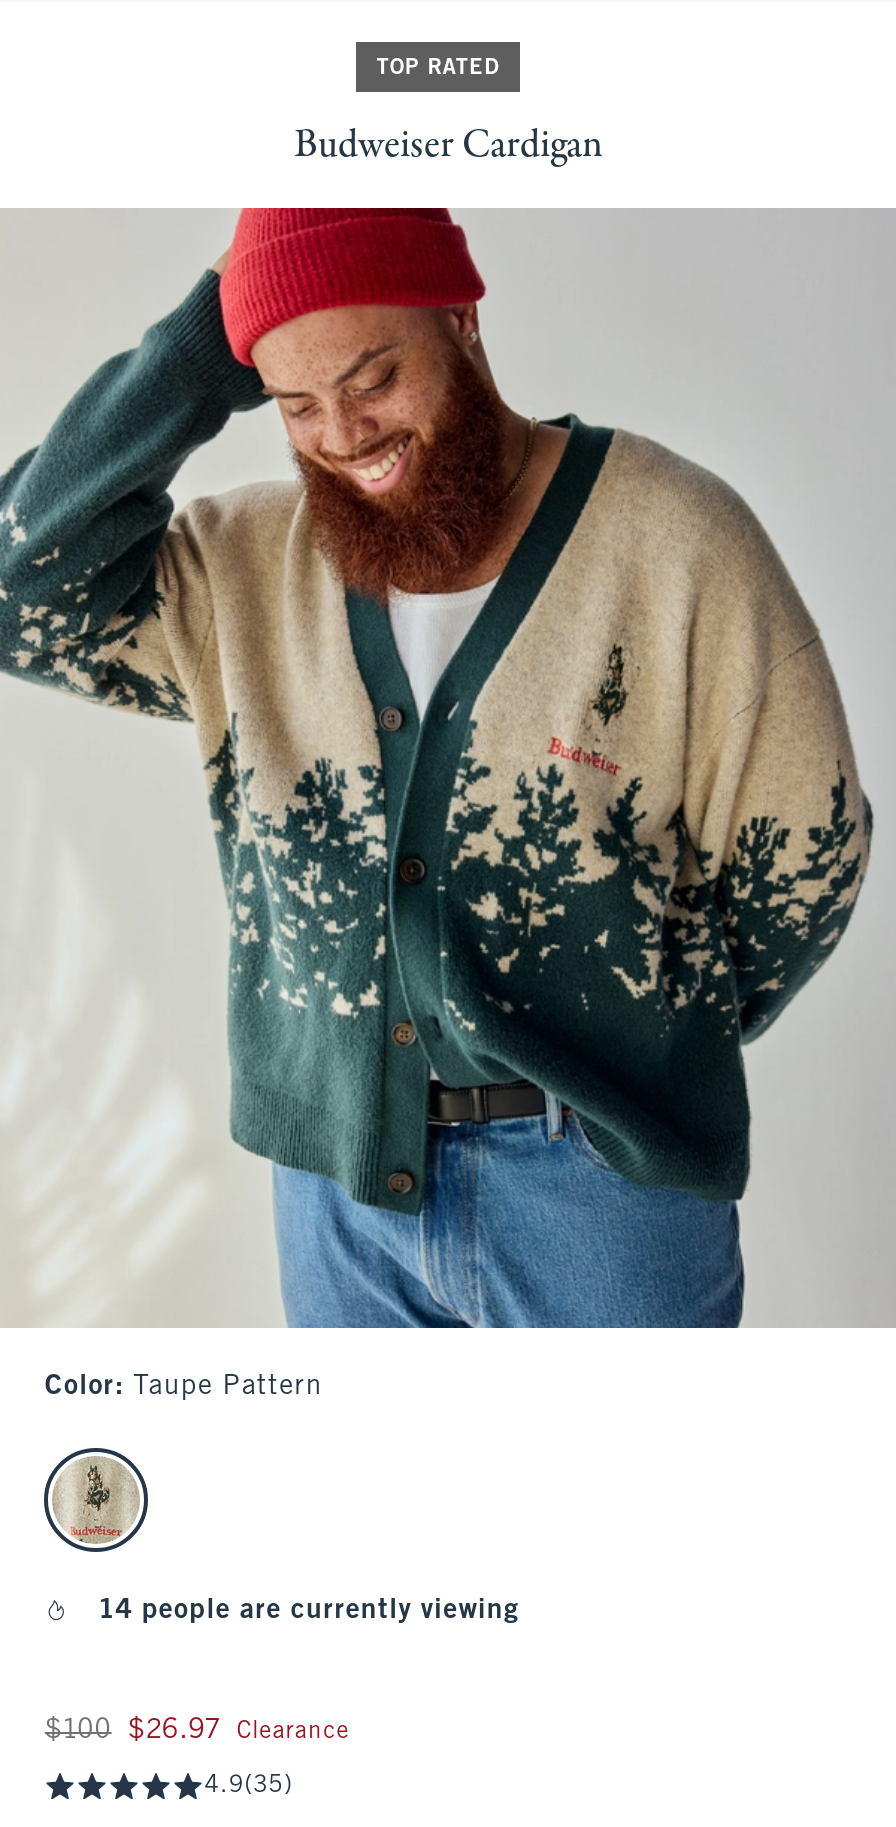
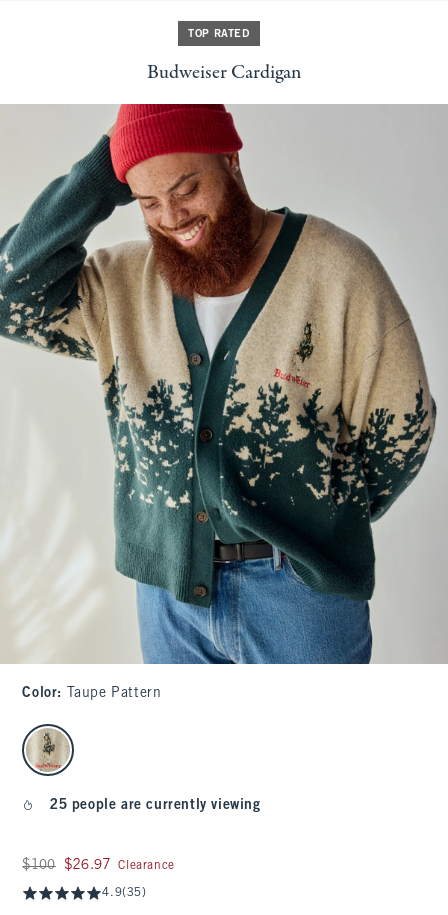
- 14 people are currently viewing
+ 25 people are currently viewing
